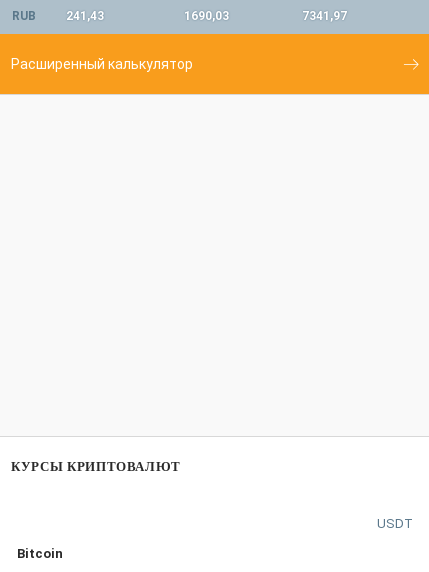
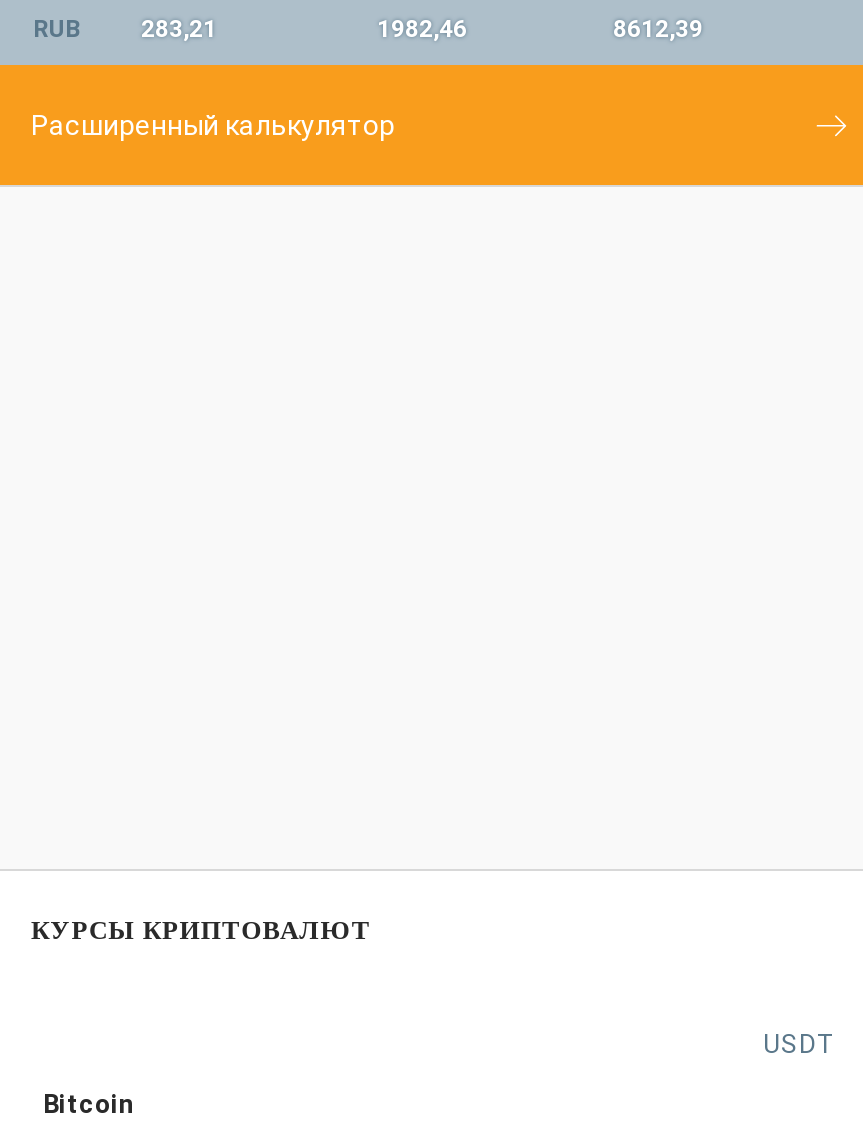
- 241,43
+ 283,21

- 1690,03
+ 1982,46

- 7341,97
+ 8612,39
